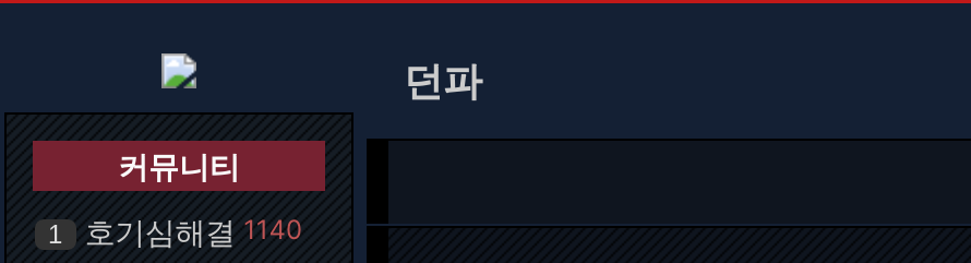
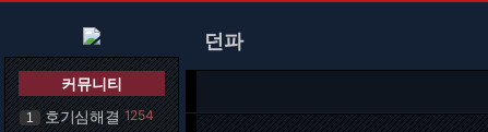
- 1 호기심해결 1140
+ 1 호기심해결 1254
